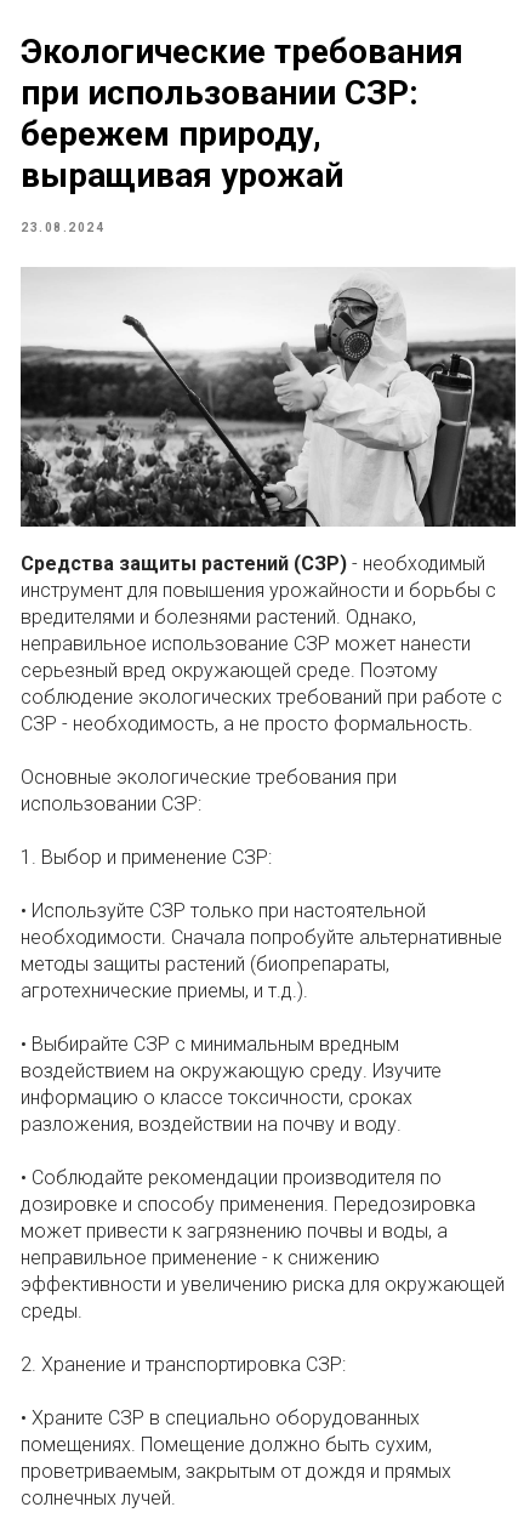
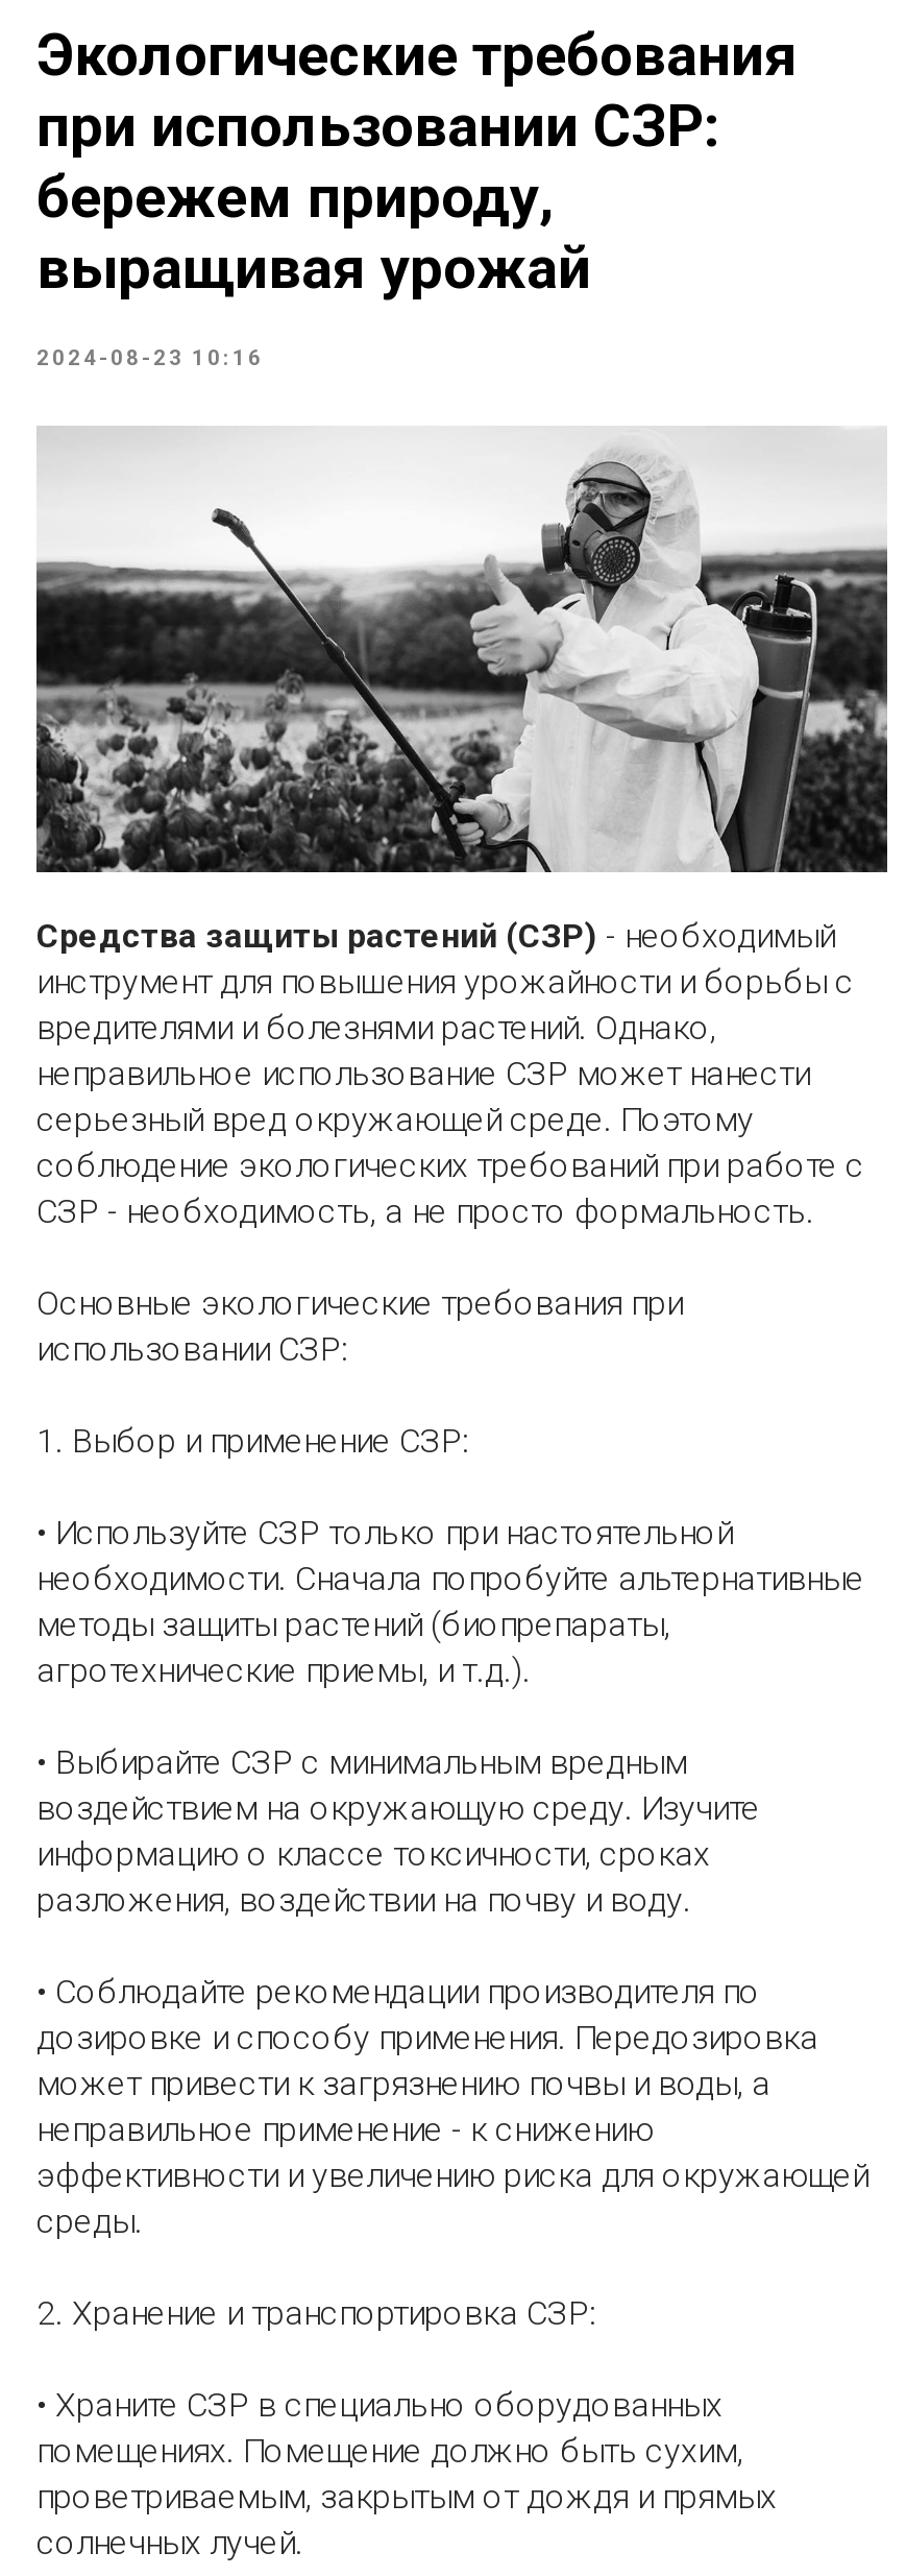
- 23.08.2024
+ 2024-08-23 10:16
